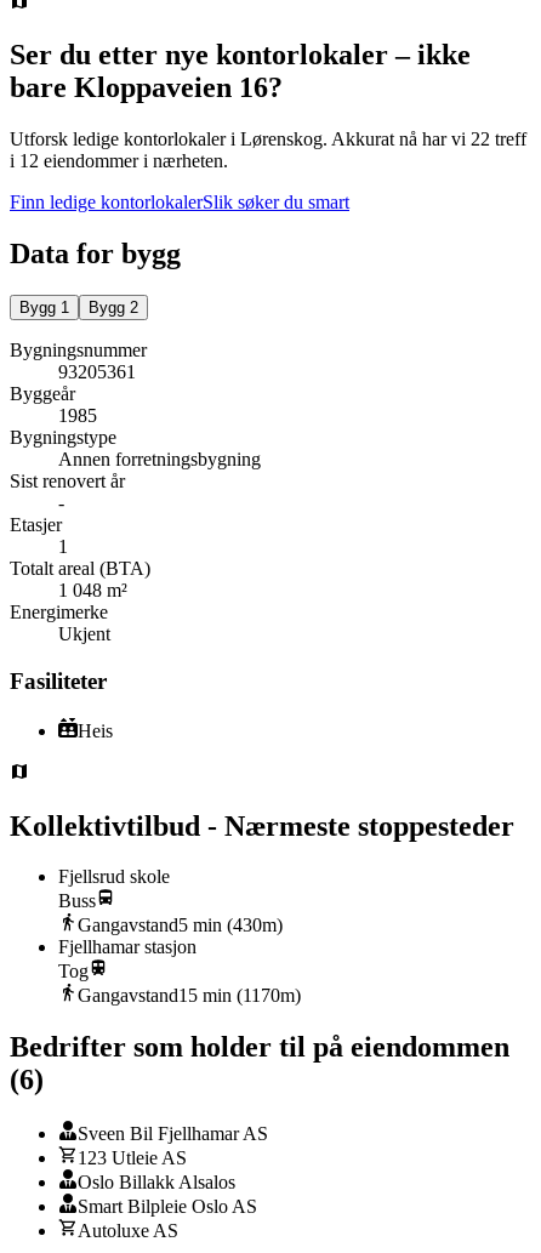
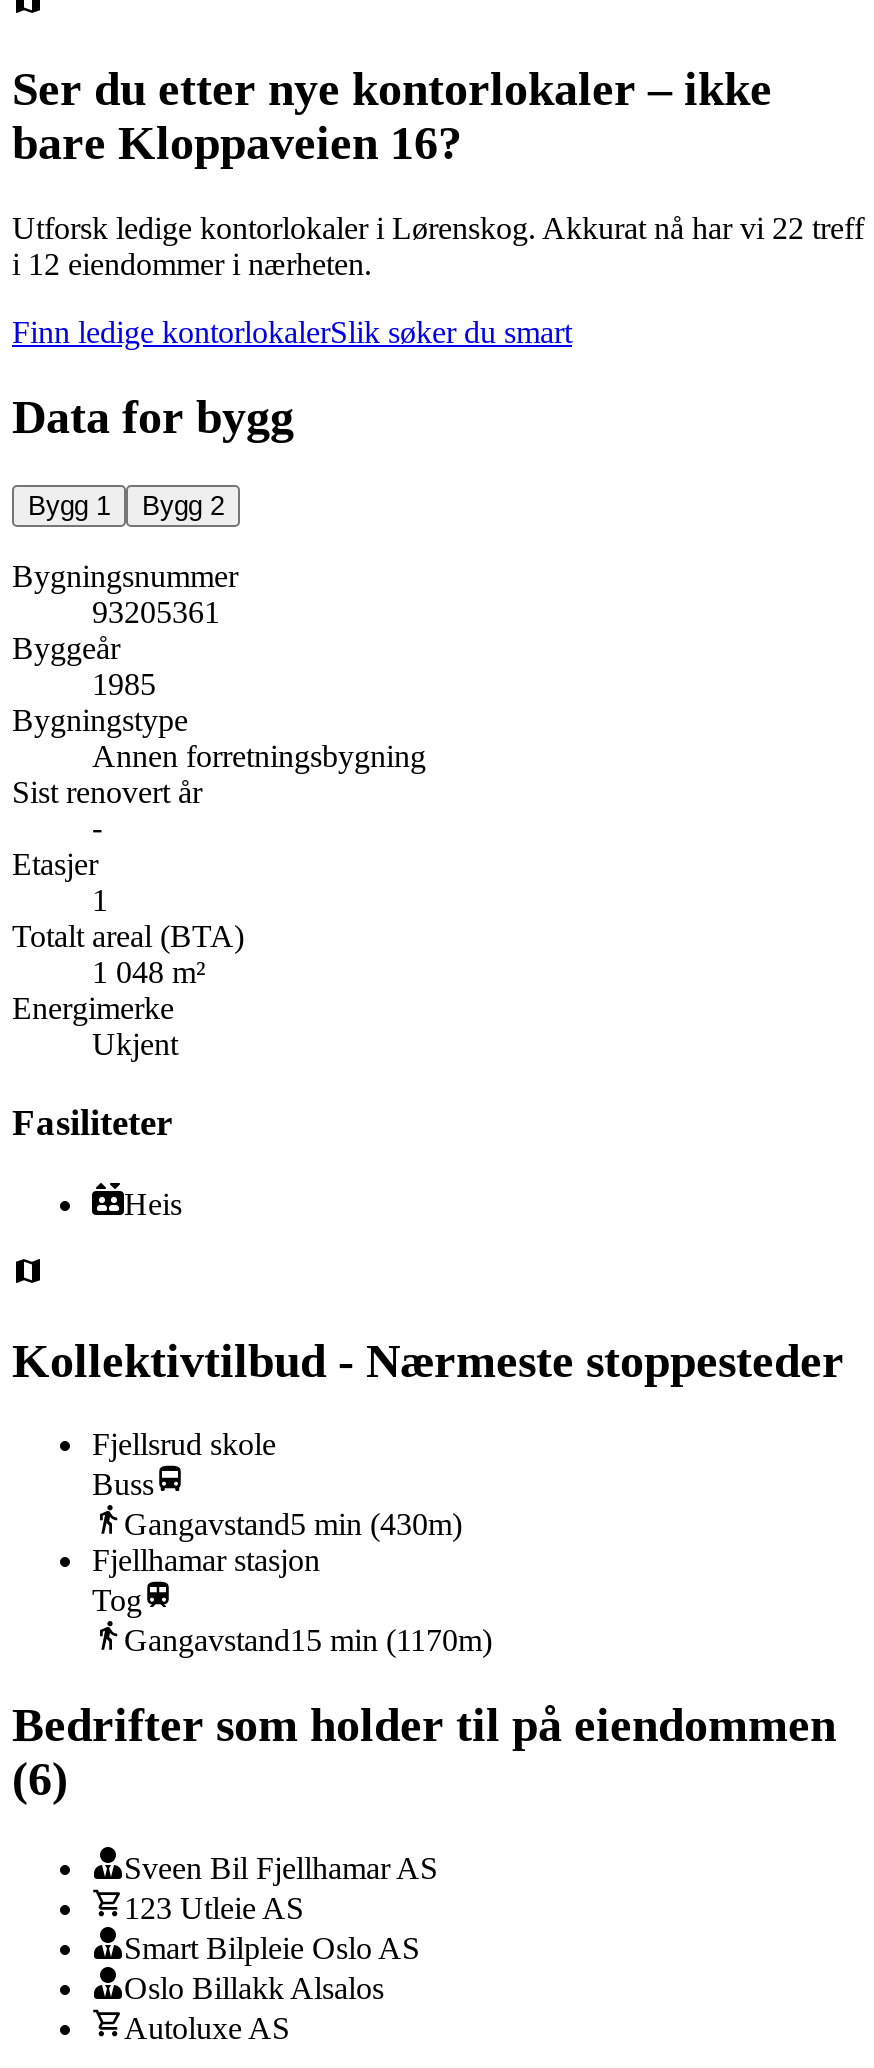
moved down: Oslo Billakk Alsalos

moved up: Smart Bilpleie Oslo AS
